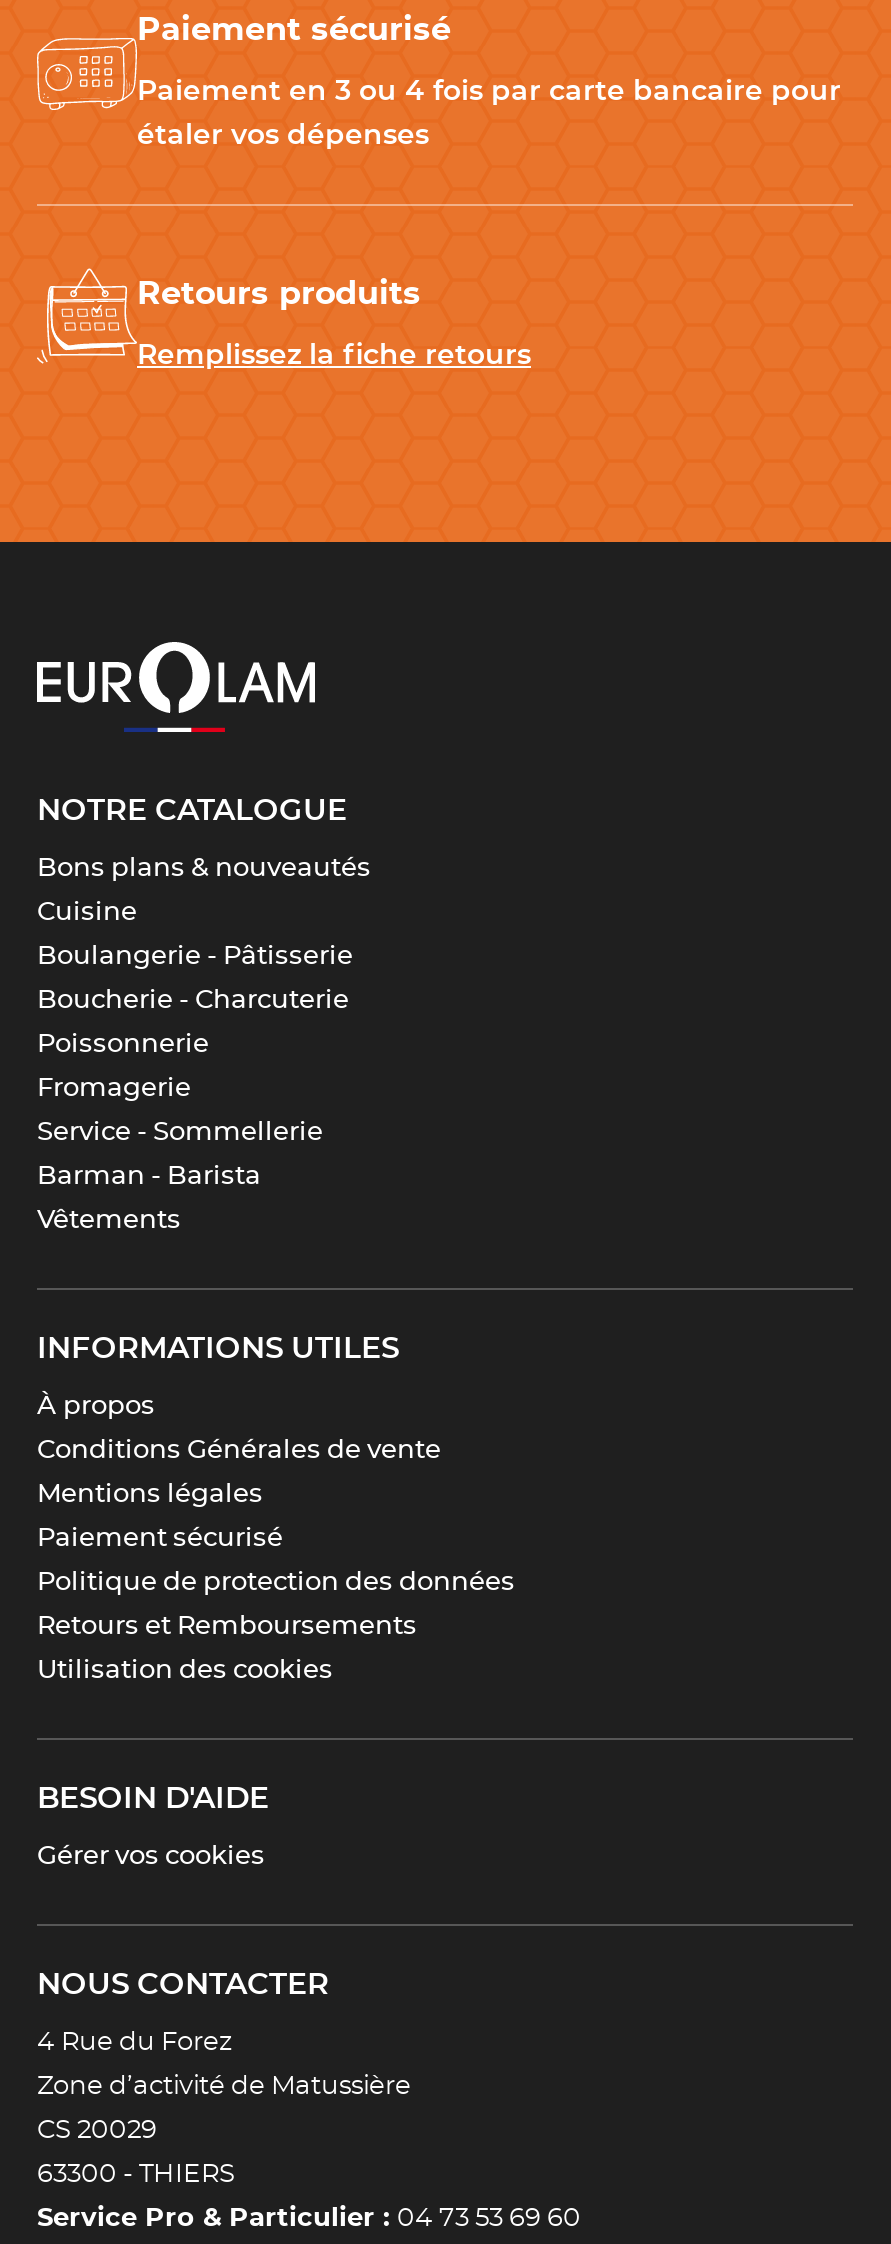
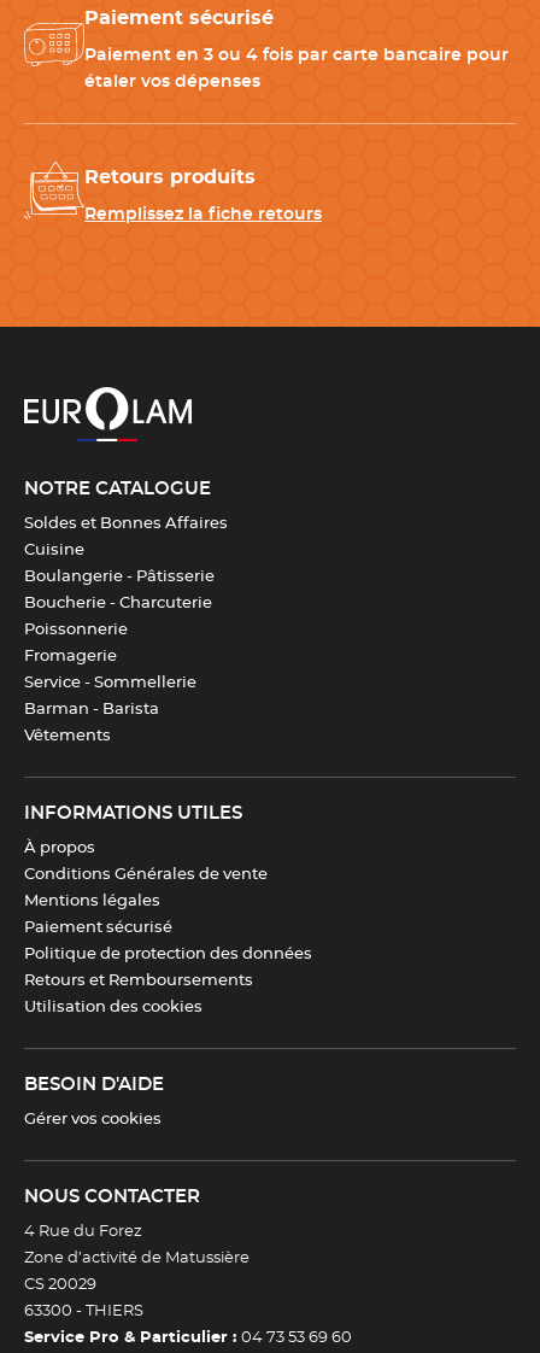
- Bons plans & nouveautés
+ Soldes et Bonnes Affaires
